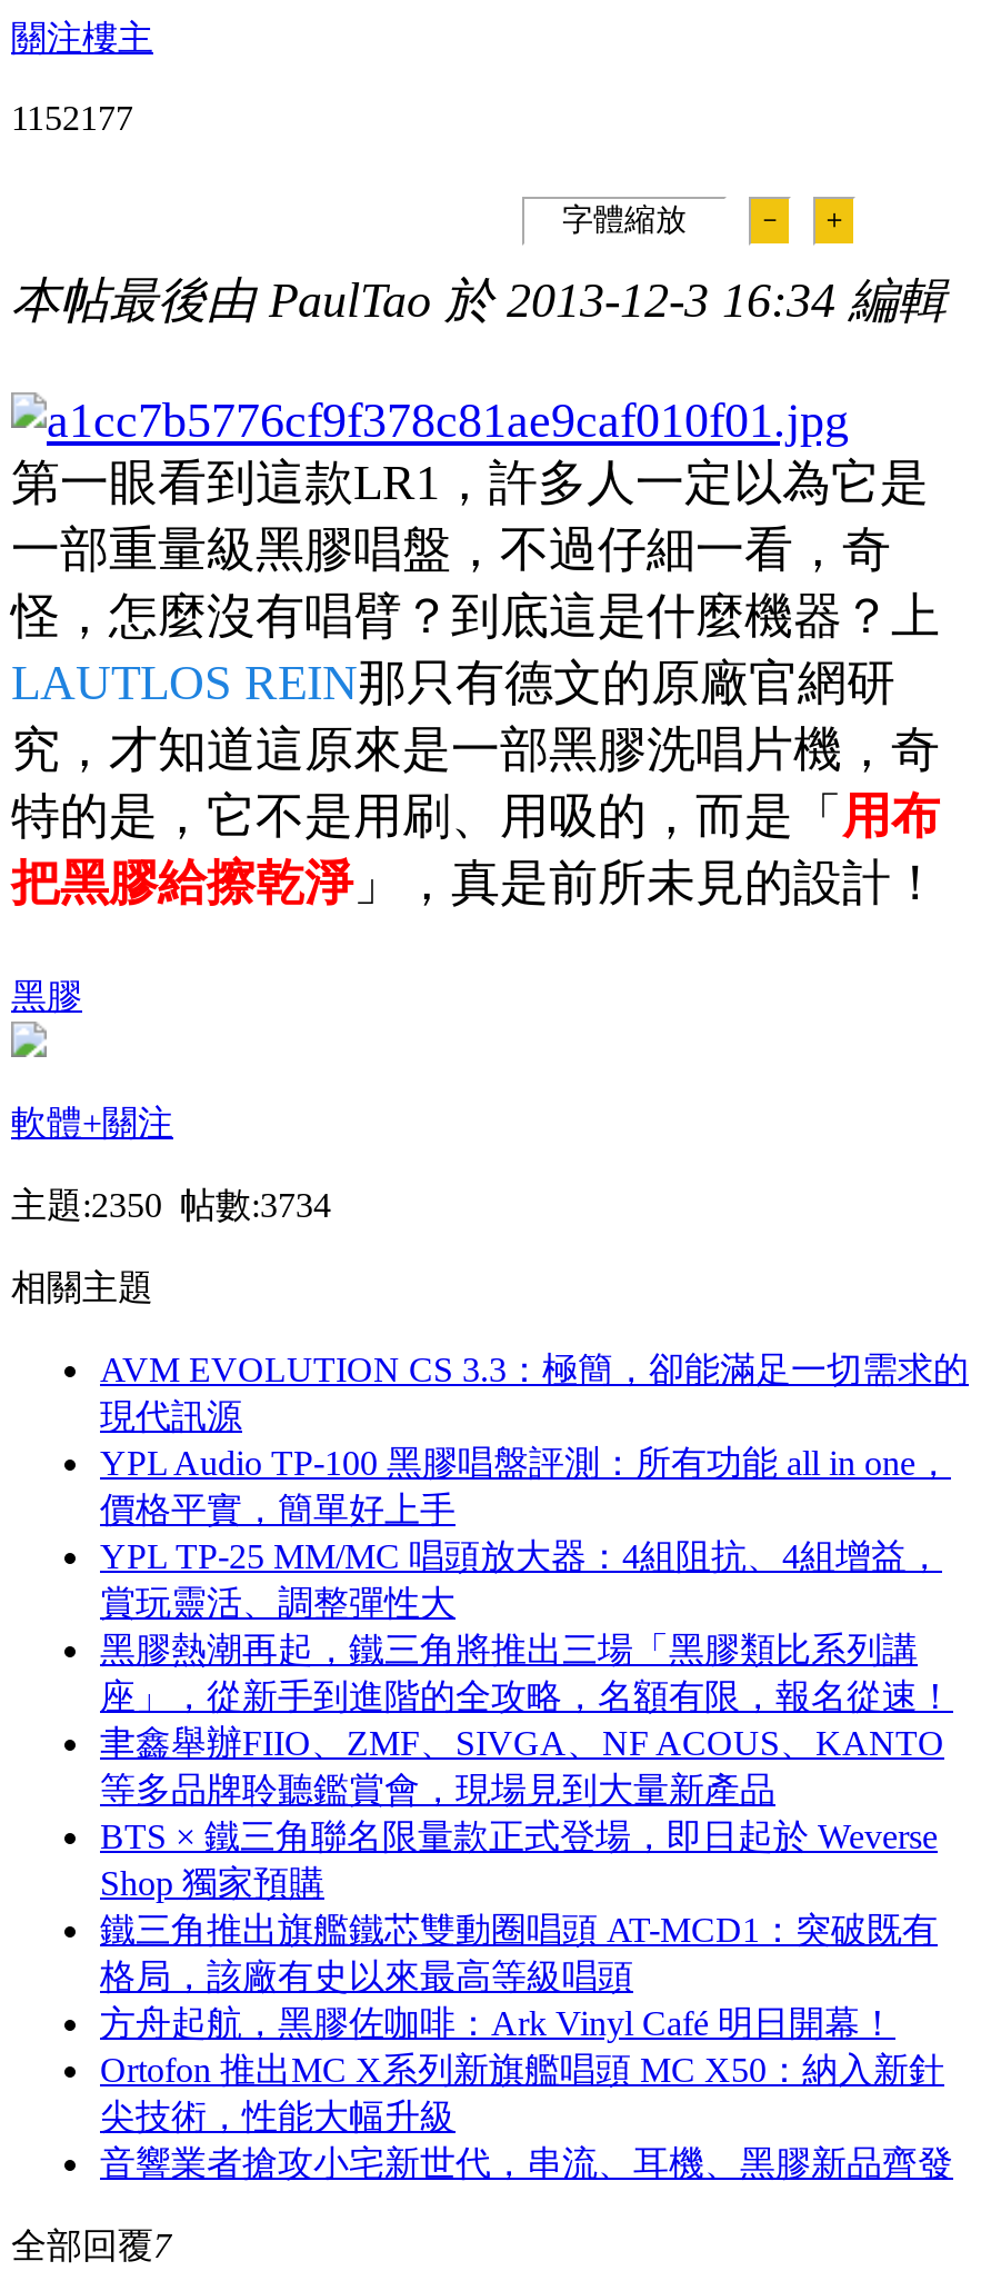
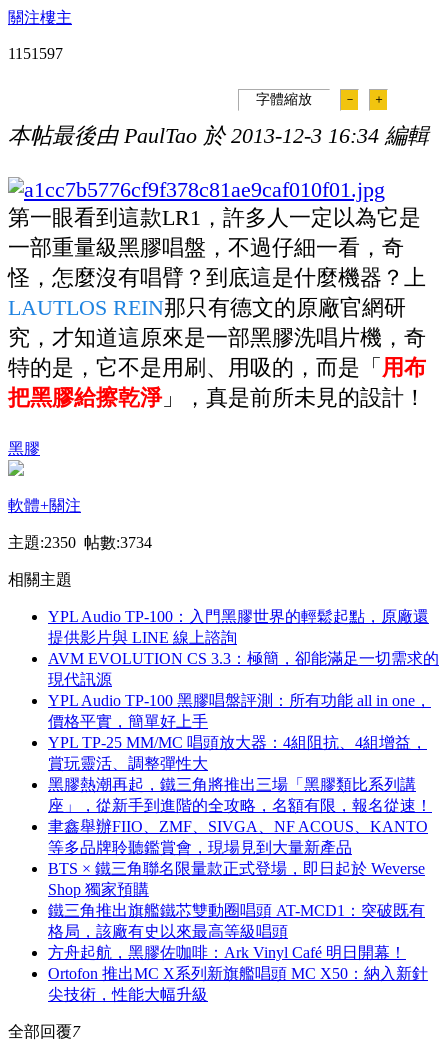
- 1152177
+ 1151597

+ YPL Audio TP-100：入門黑膠世界的輕鬆起點，原廠還
+ 提供影片與 LINE 線上諮詢

moved down: AVM EVOLUTION CS 3.3：極簡，卻能滿足一切需求的 | 現代訊源 | YPL Audio TP-100 黑膠唱盤評測：所有功能 all in one， | ... | Ortofon 推出MC X系列新旗艦唱頭 MC X50：納入新針 | 尖技術，性能大幅升級

- 音響業者搶攻小宅新世代，串流、耳機、黑膠新品齊發
